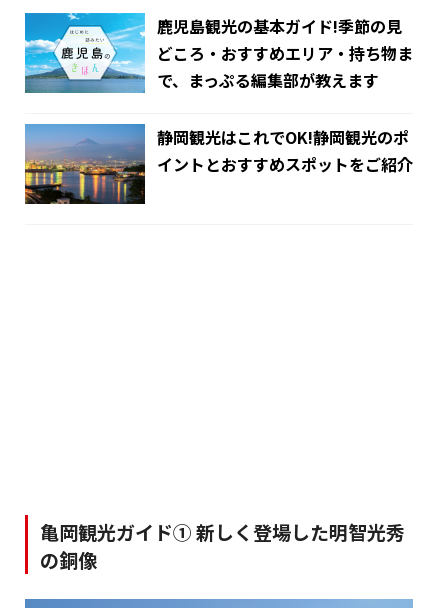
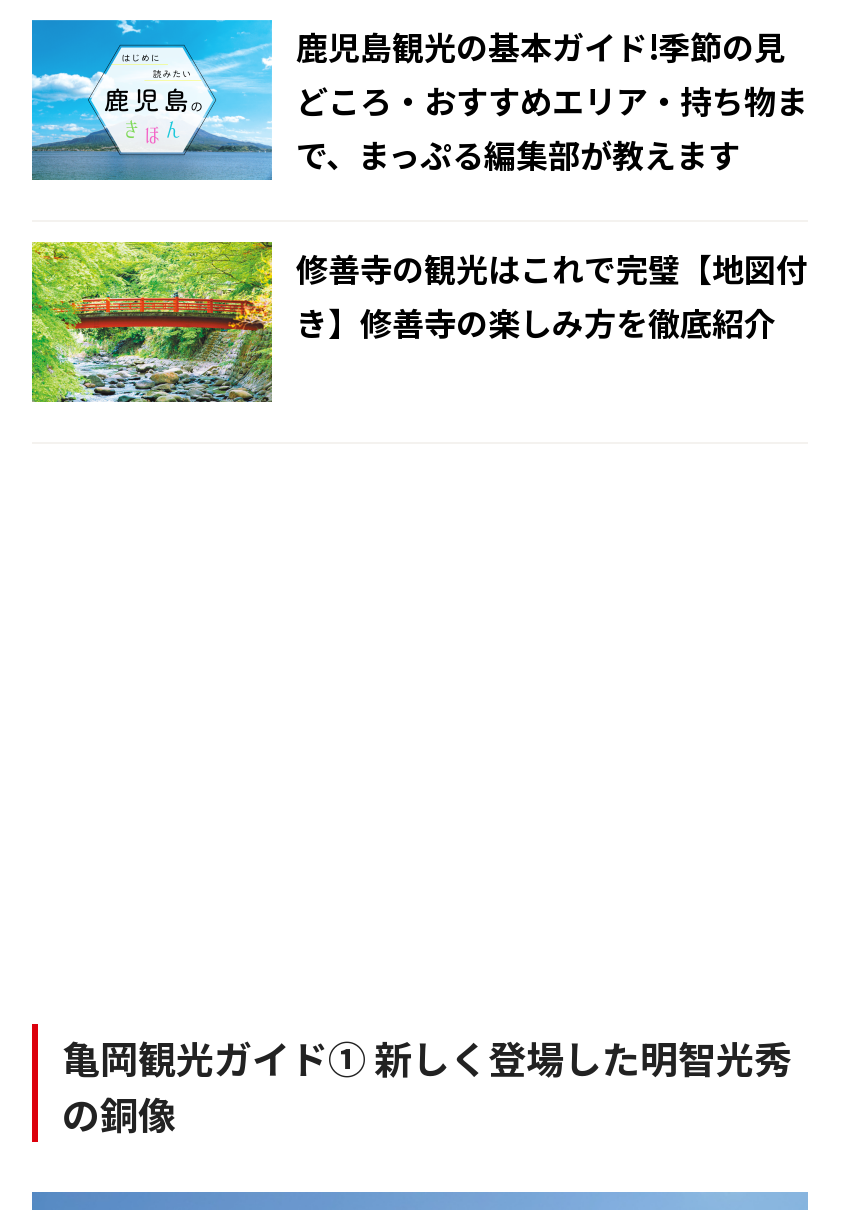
- [image]
- 静岡観光はこれでOK!静岡観光のポ
- イントとおすすめスポットをご紹介
+ [image]
+ 修善寺の観光はこれで完璧【地図付
+ き】修善寺の楽しみ方を徹底紹介
